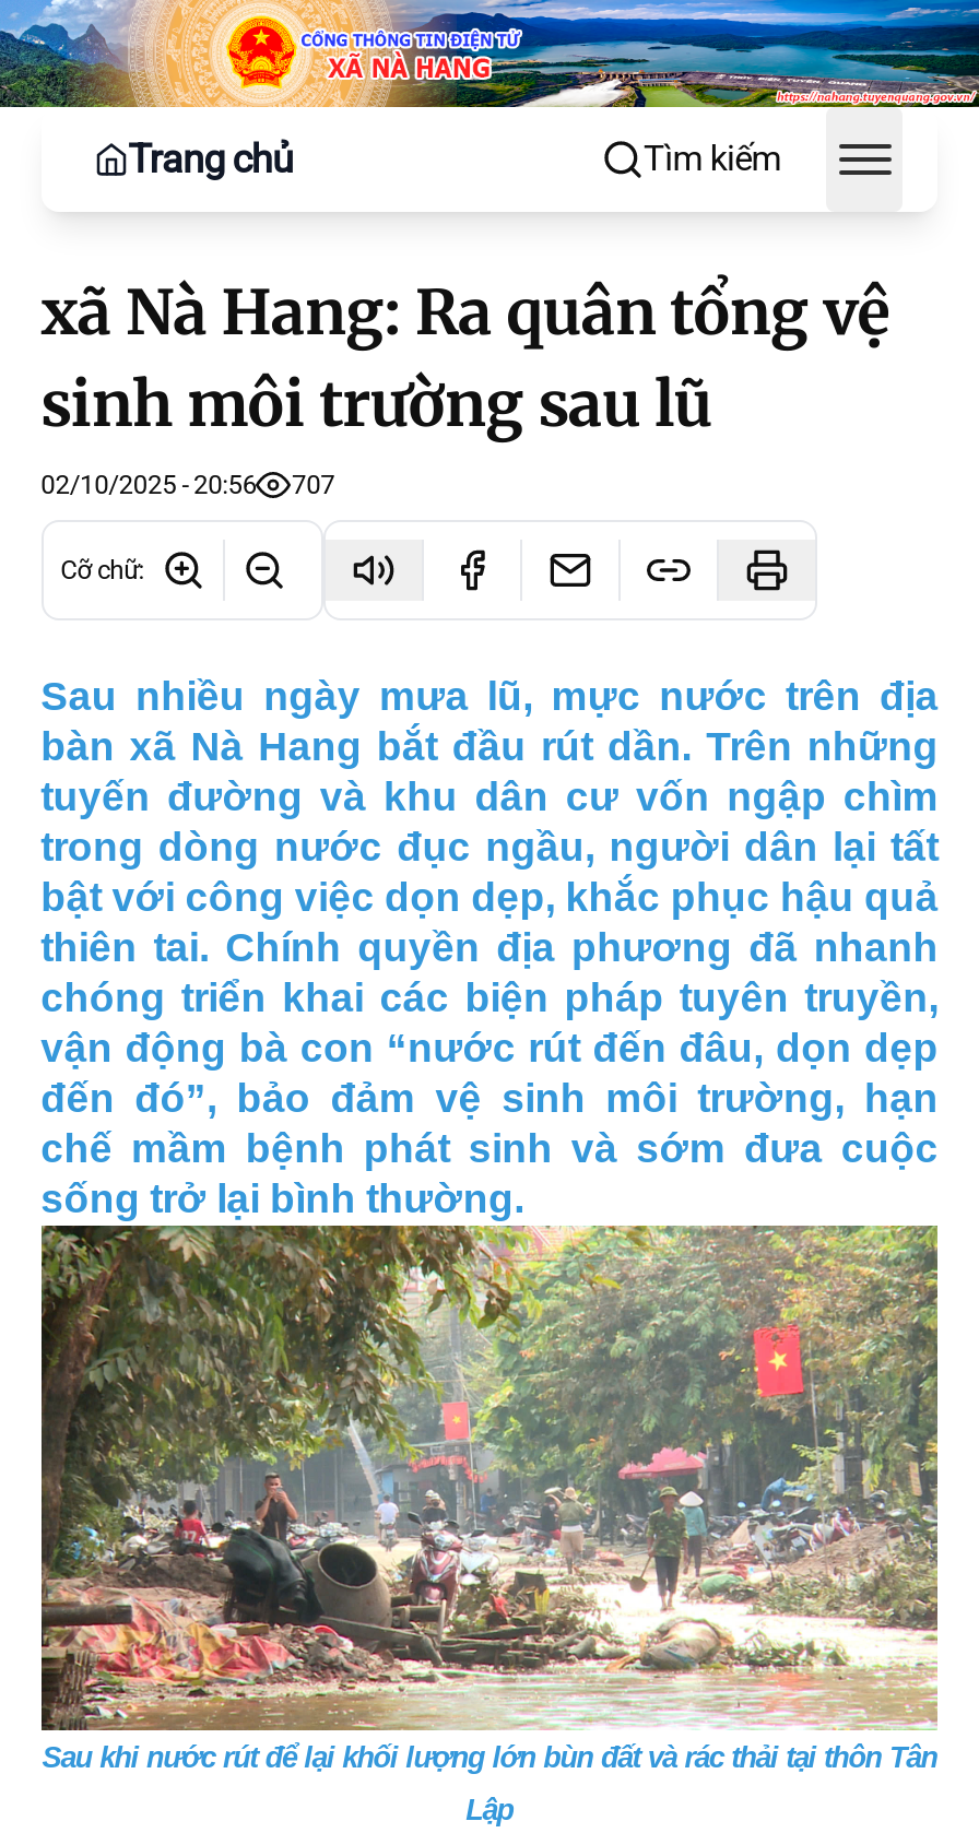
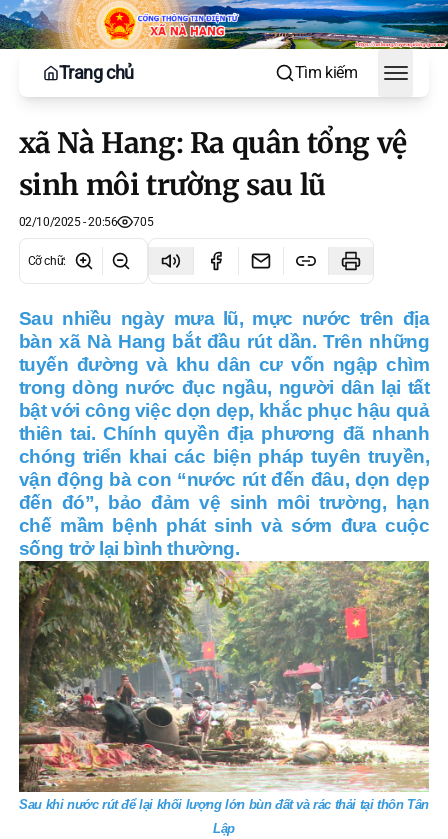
- 02/10/2025 - 20:56 707
+ 02/10/2025 - 20:56 705
